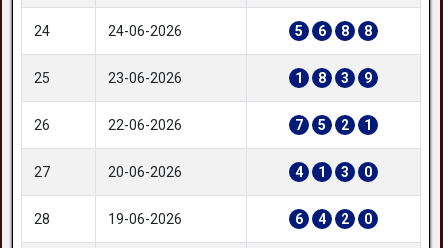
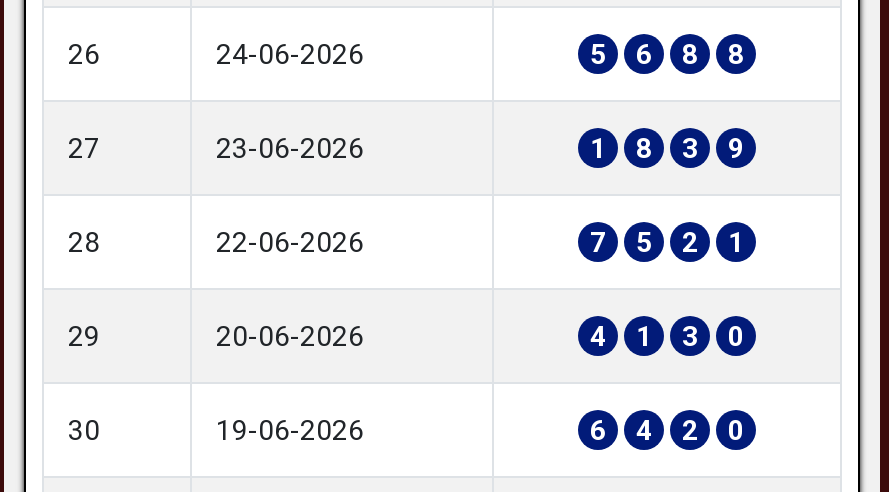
- 24
+ 26

- 25
+ 27

- 26
+ 28

- 27
+ 29

- 28
+ 30
